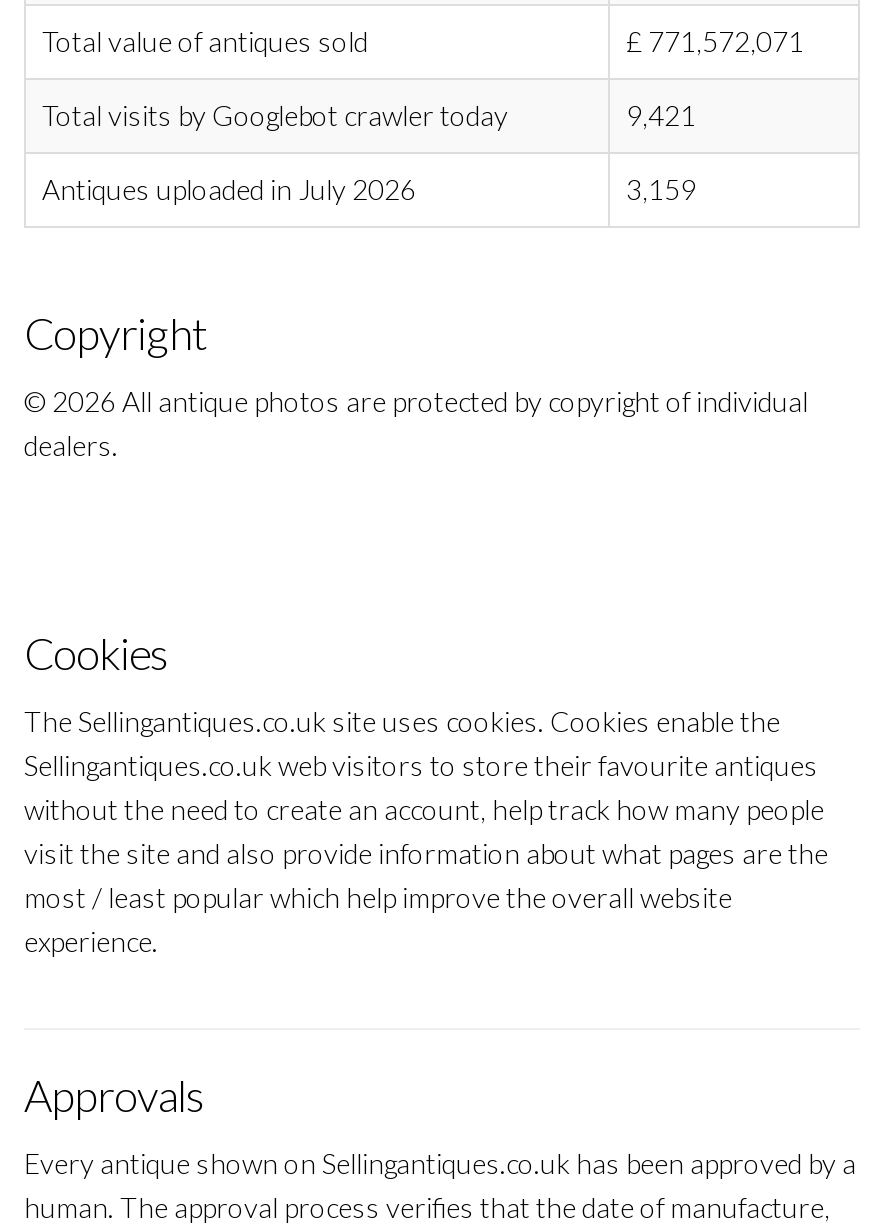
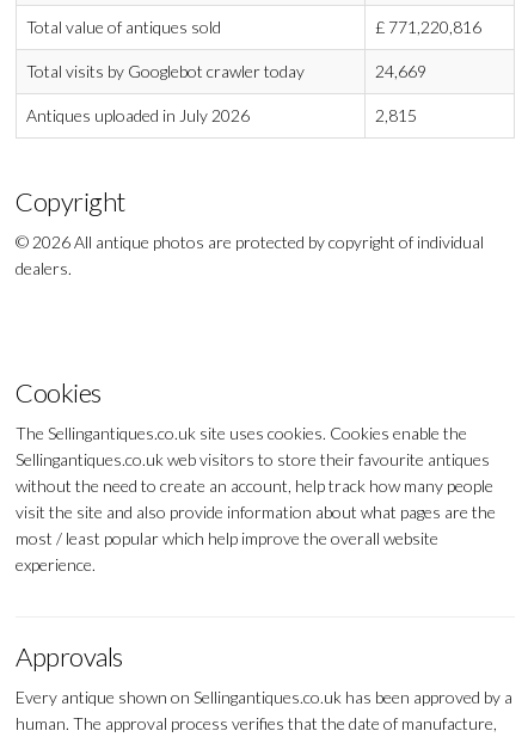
- £771,572,071
+ £771,220,816

- 9,421
+ 24,669

- 3,159
+ 2,815
